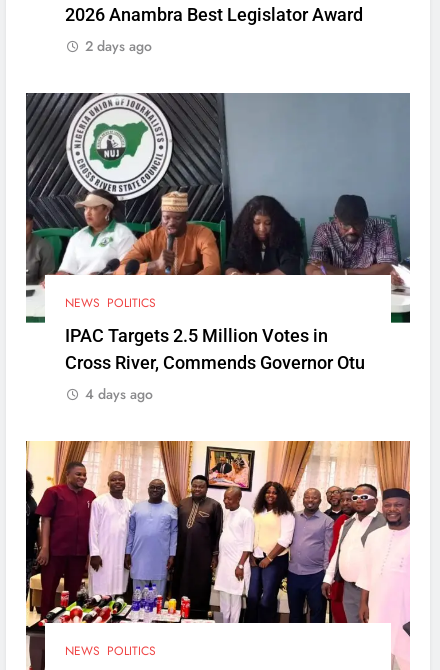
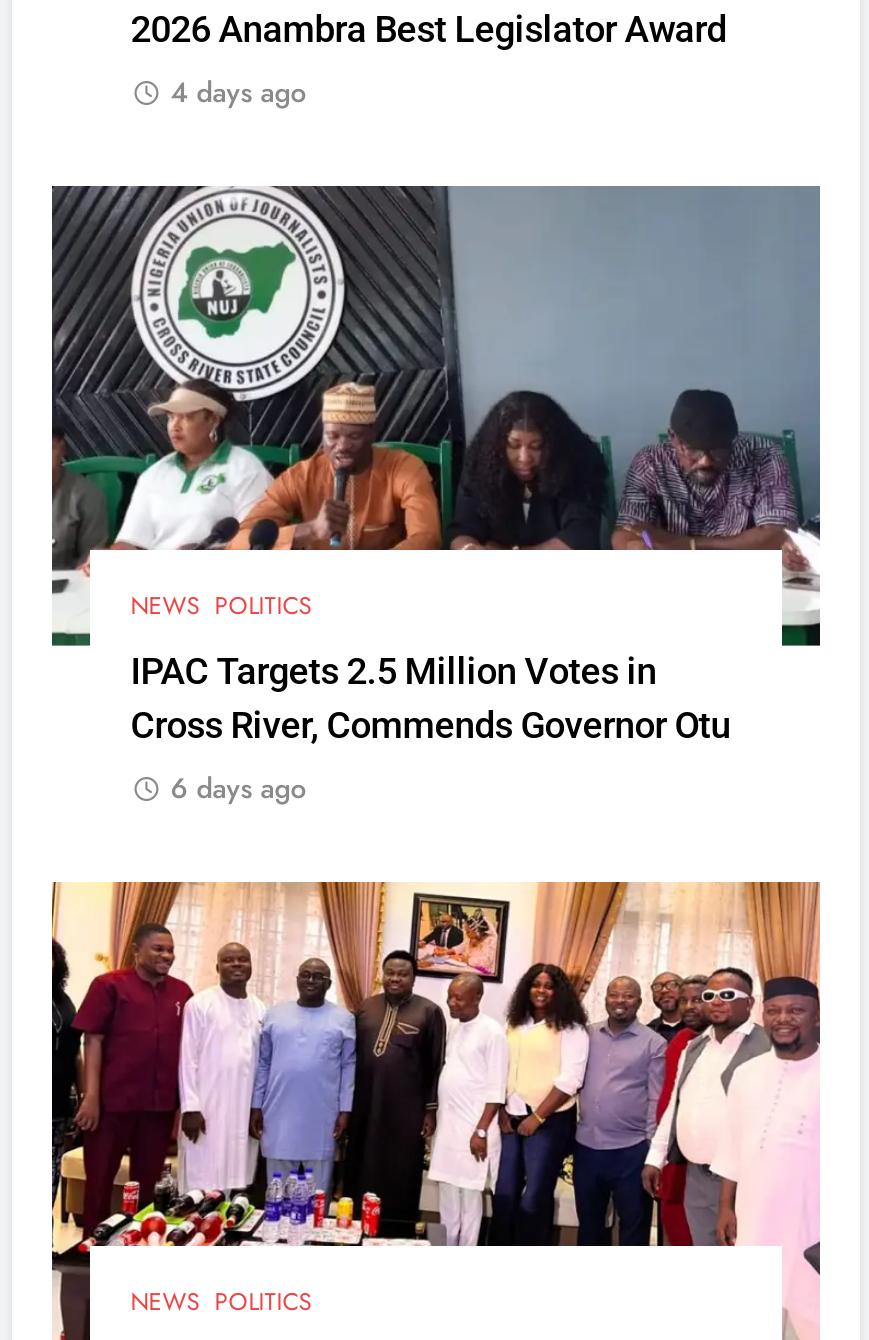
- 2 days ago
+ 4 days ago

- 4 days ago
+ 6 days ago
